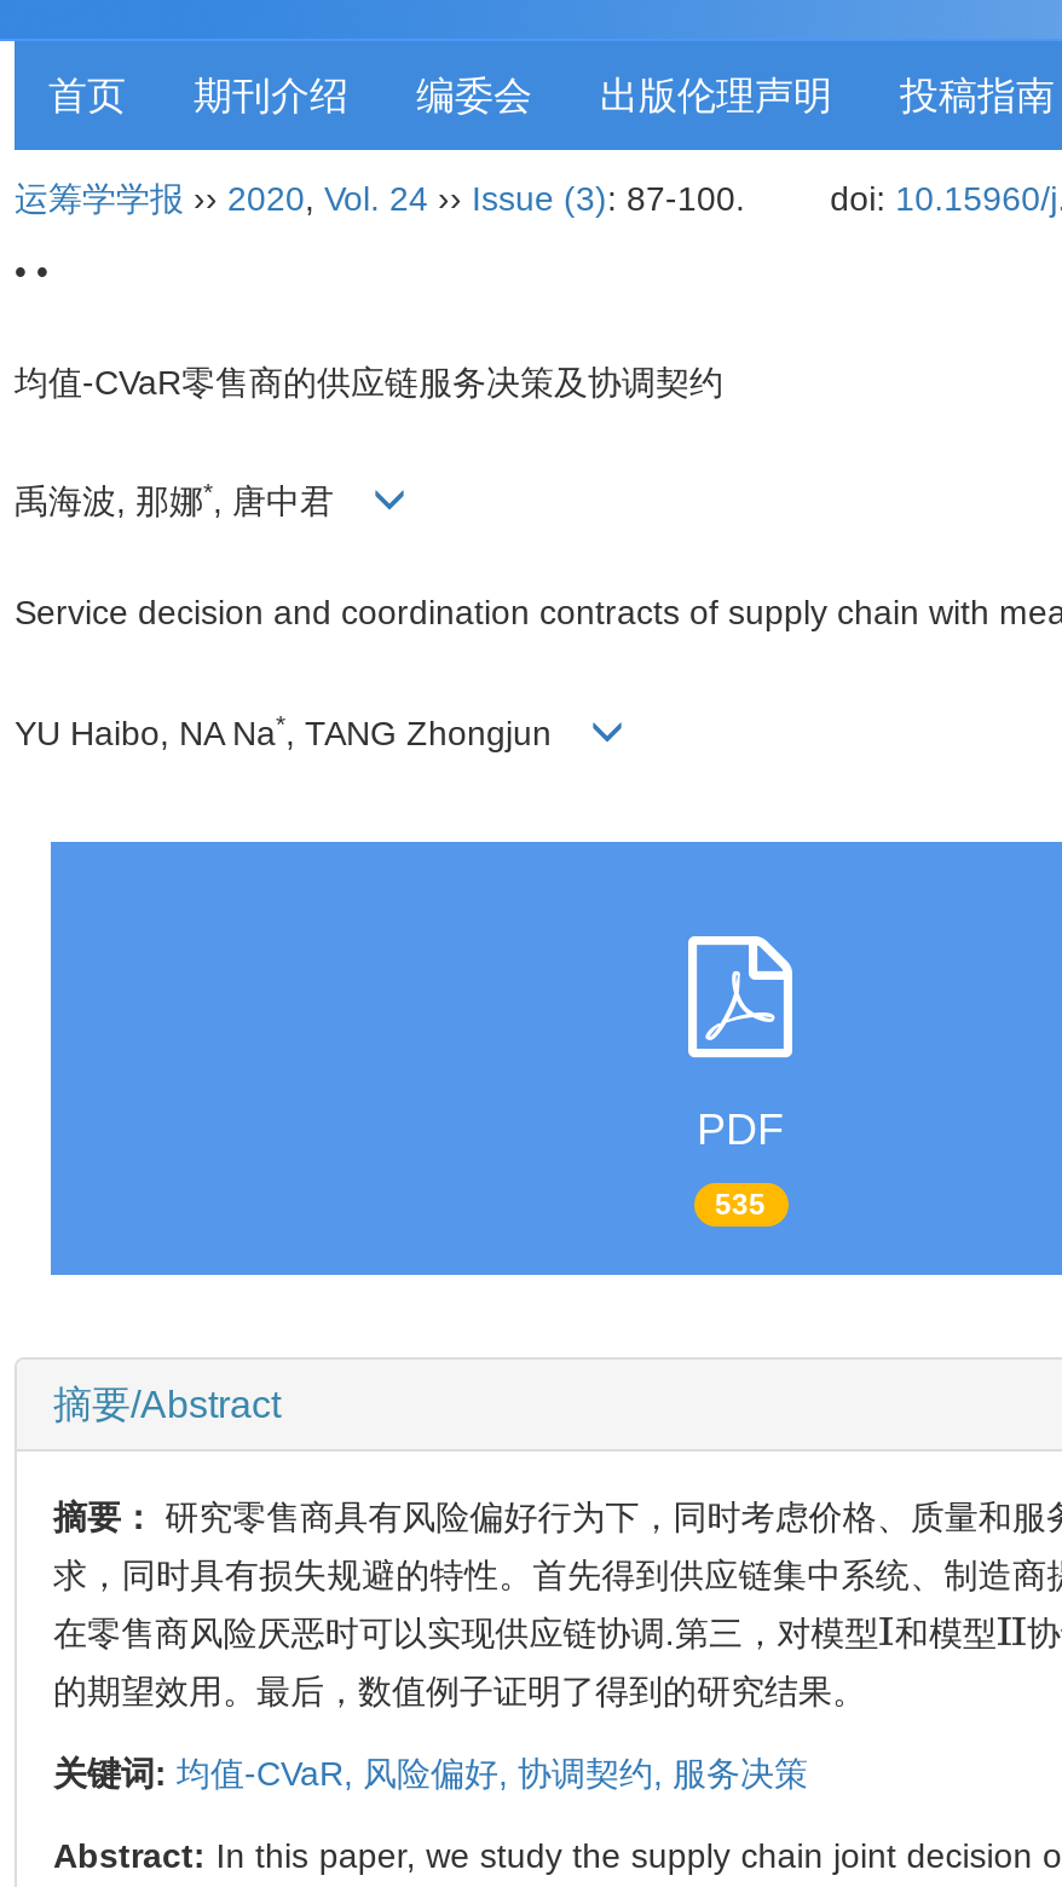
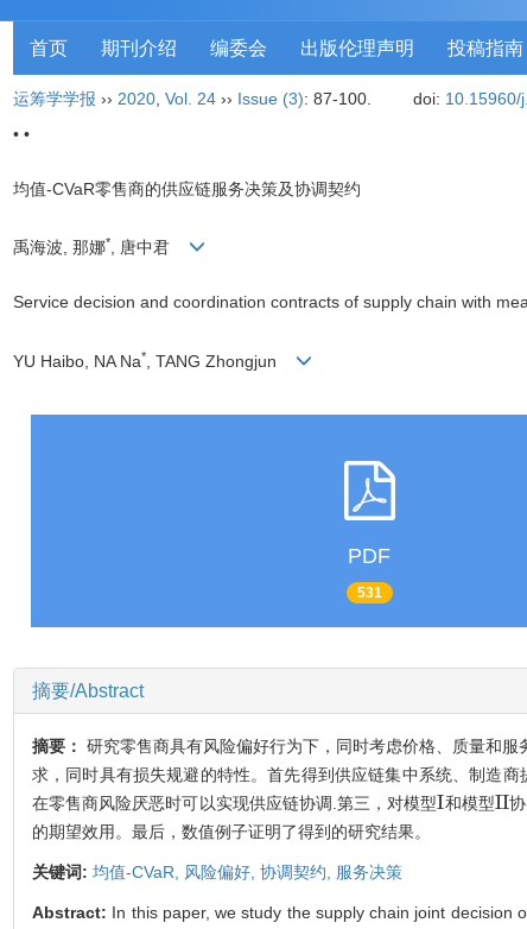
- 535
+ 531
